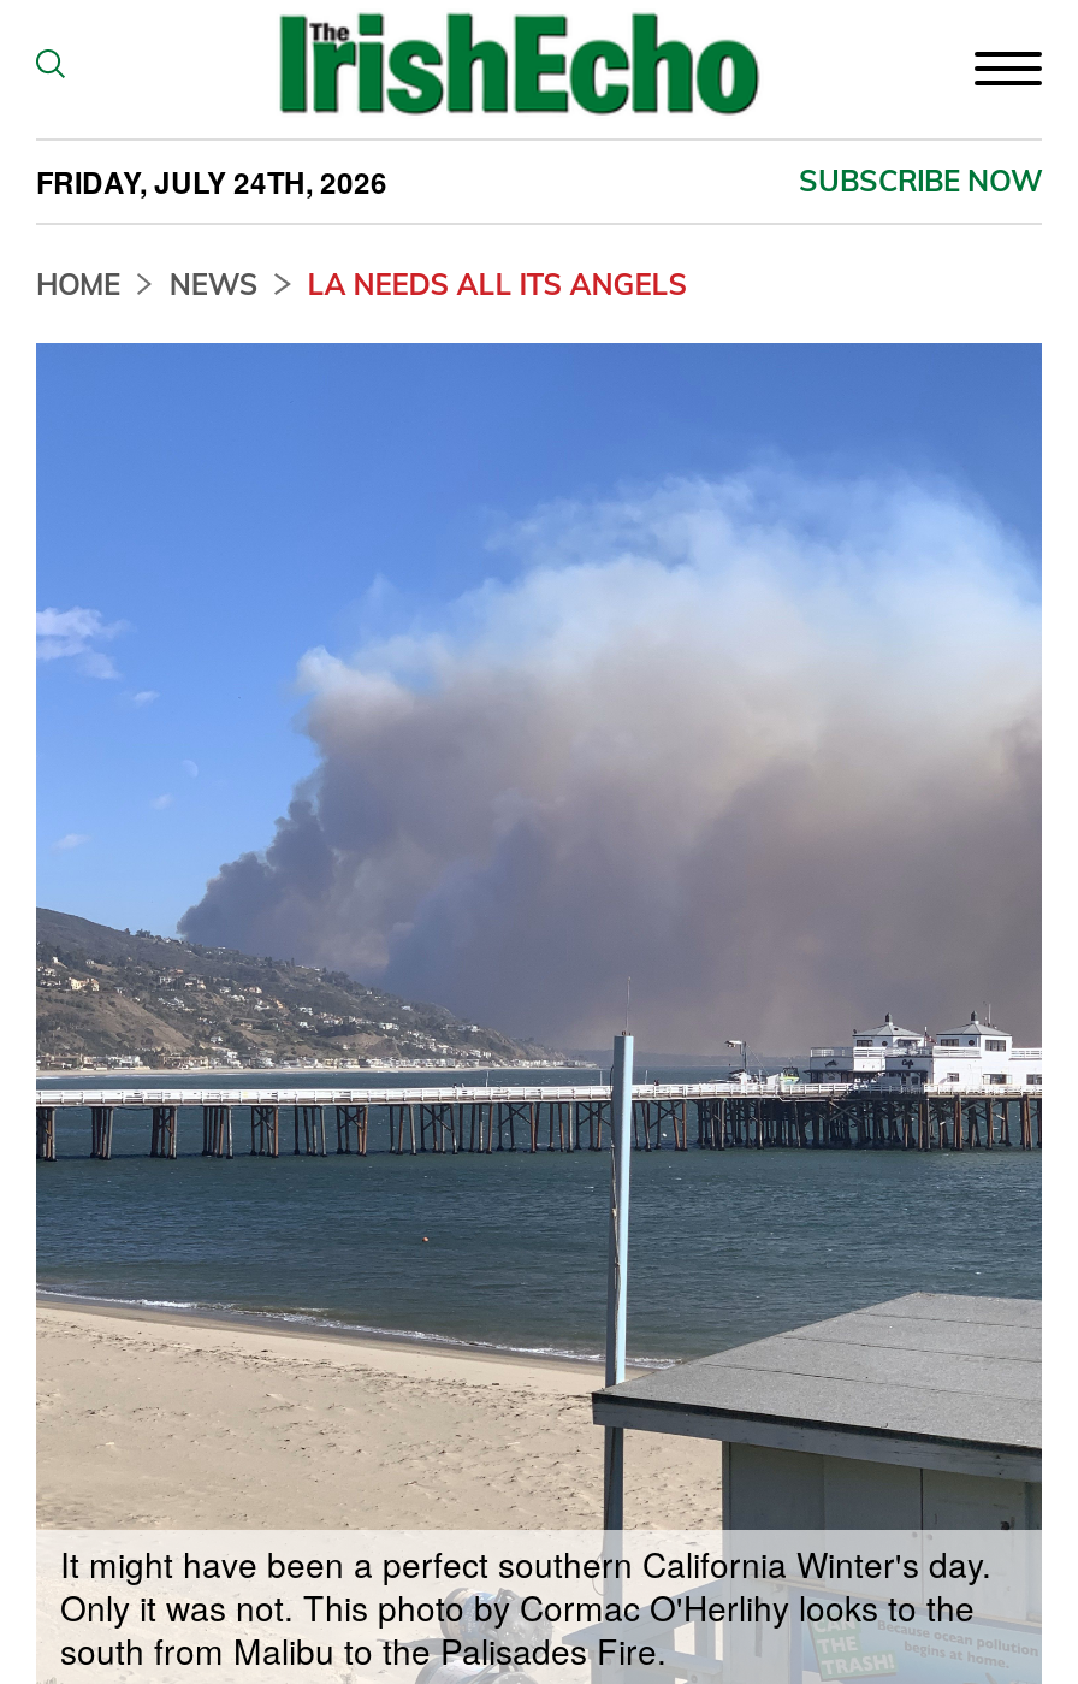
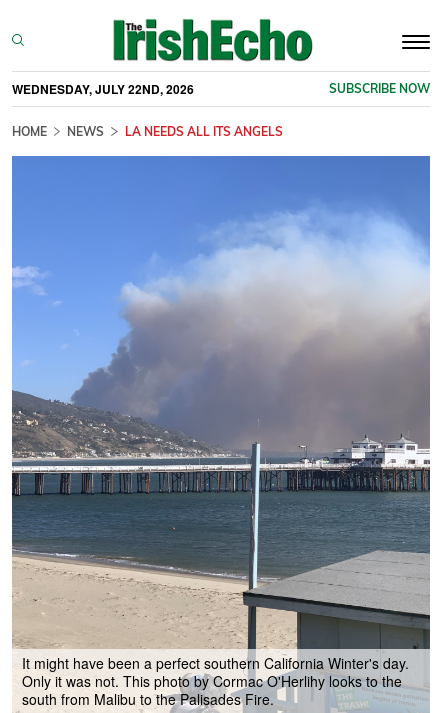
- FRIDAY, JULY 24TH, 2026
+ WEDNESDAY, JULY 22ND, 2026
